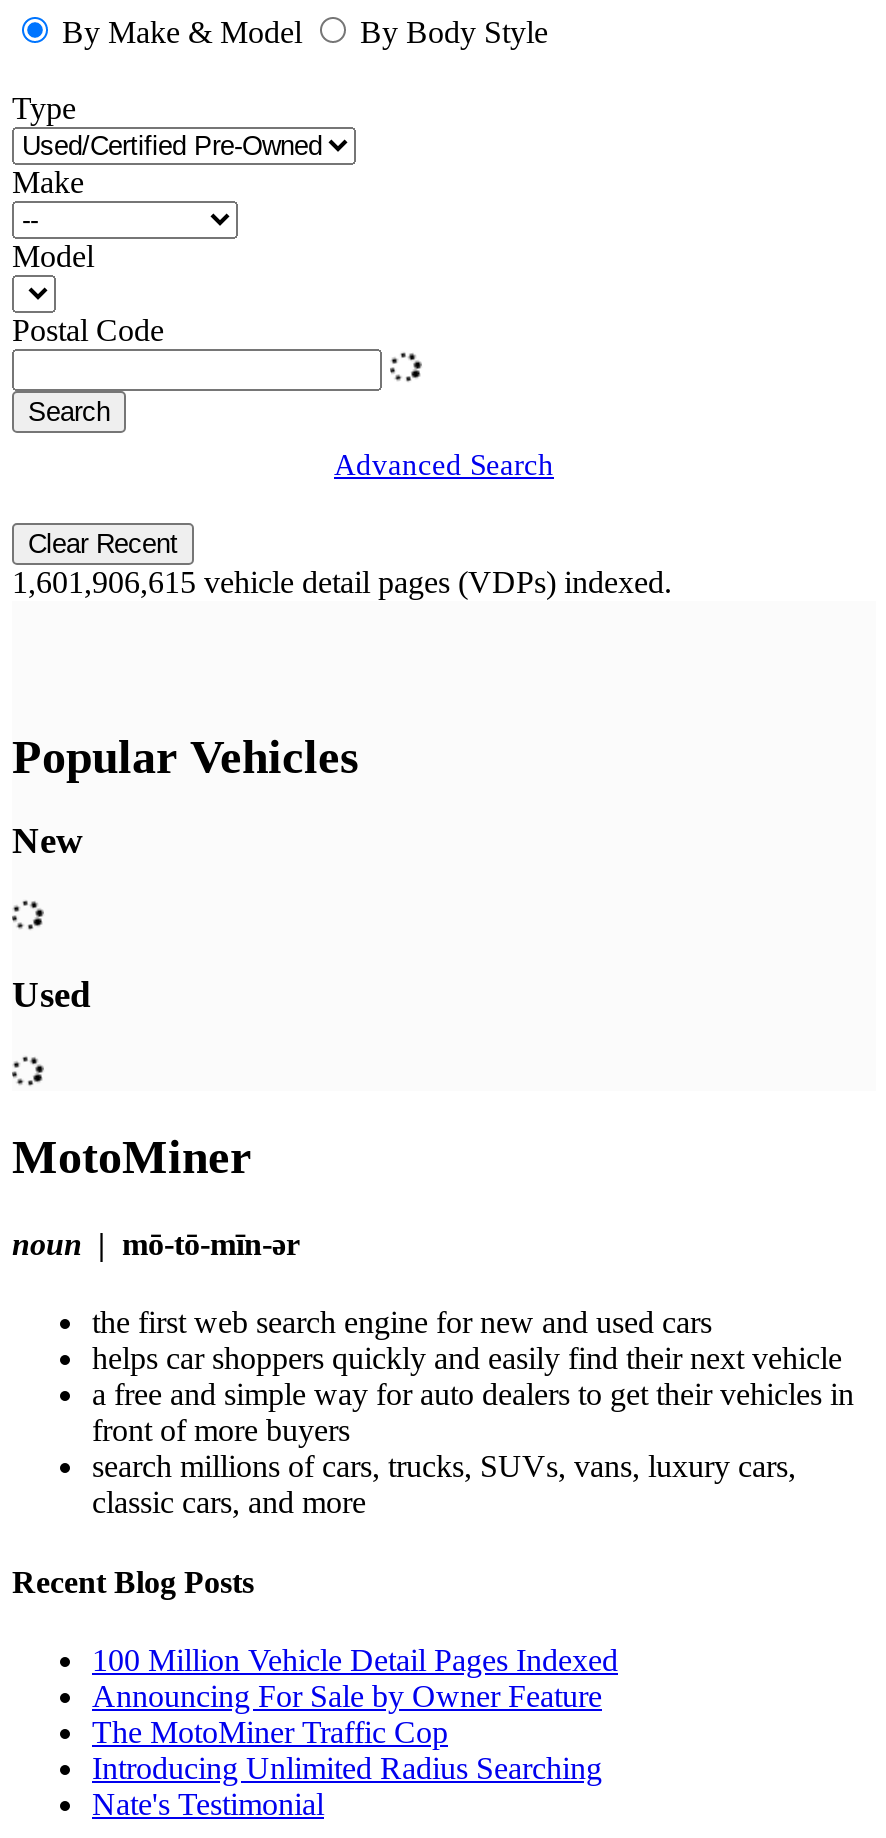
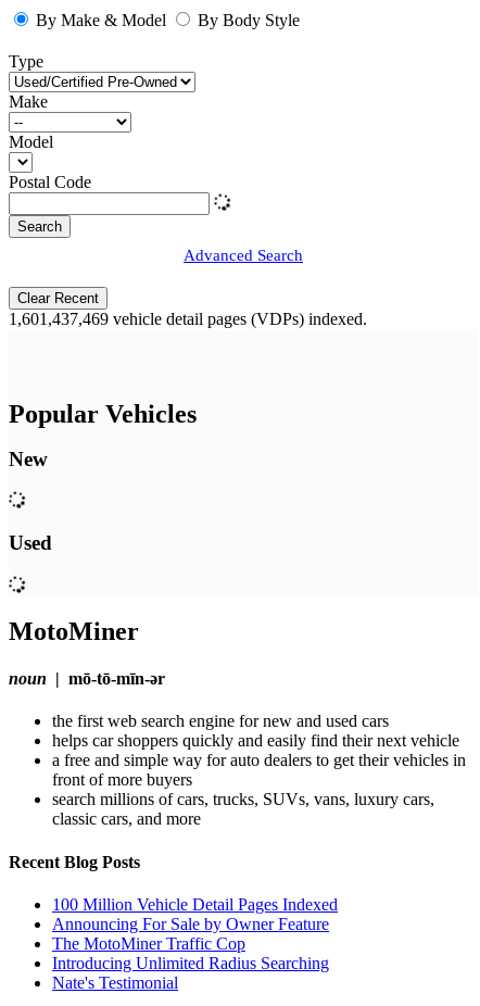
- 1,601,906,615 vehicle detail pages (VDPs) indexed.
+ 1,601,437,469 vehicle detail pages (VDPs) indexed.
